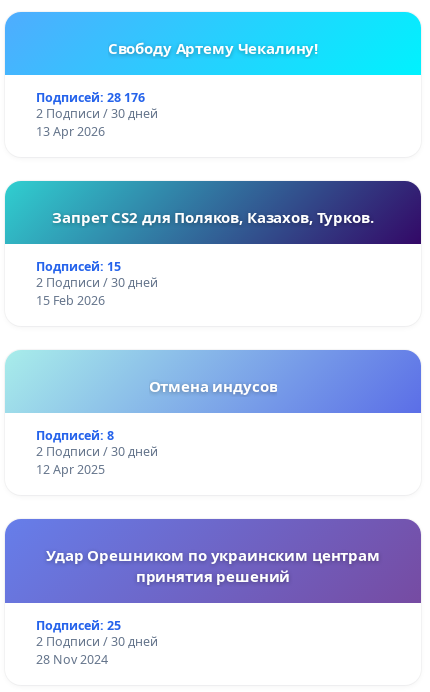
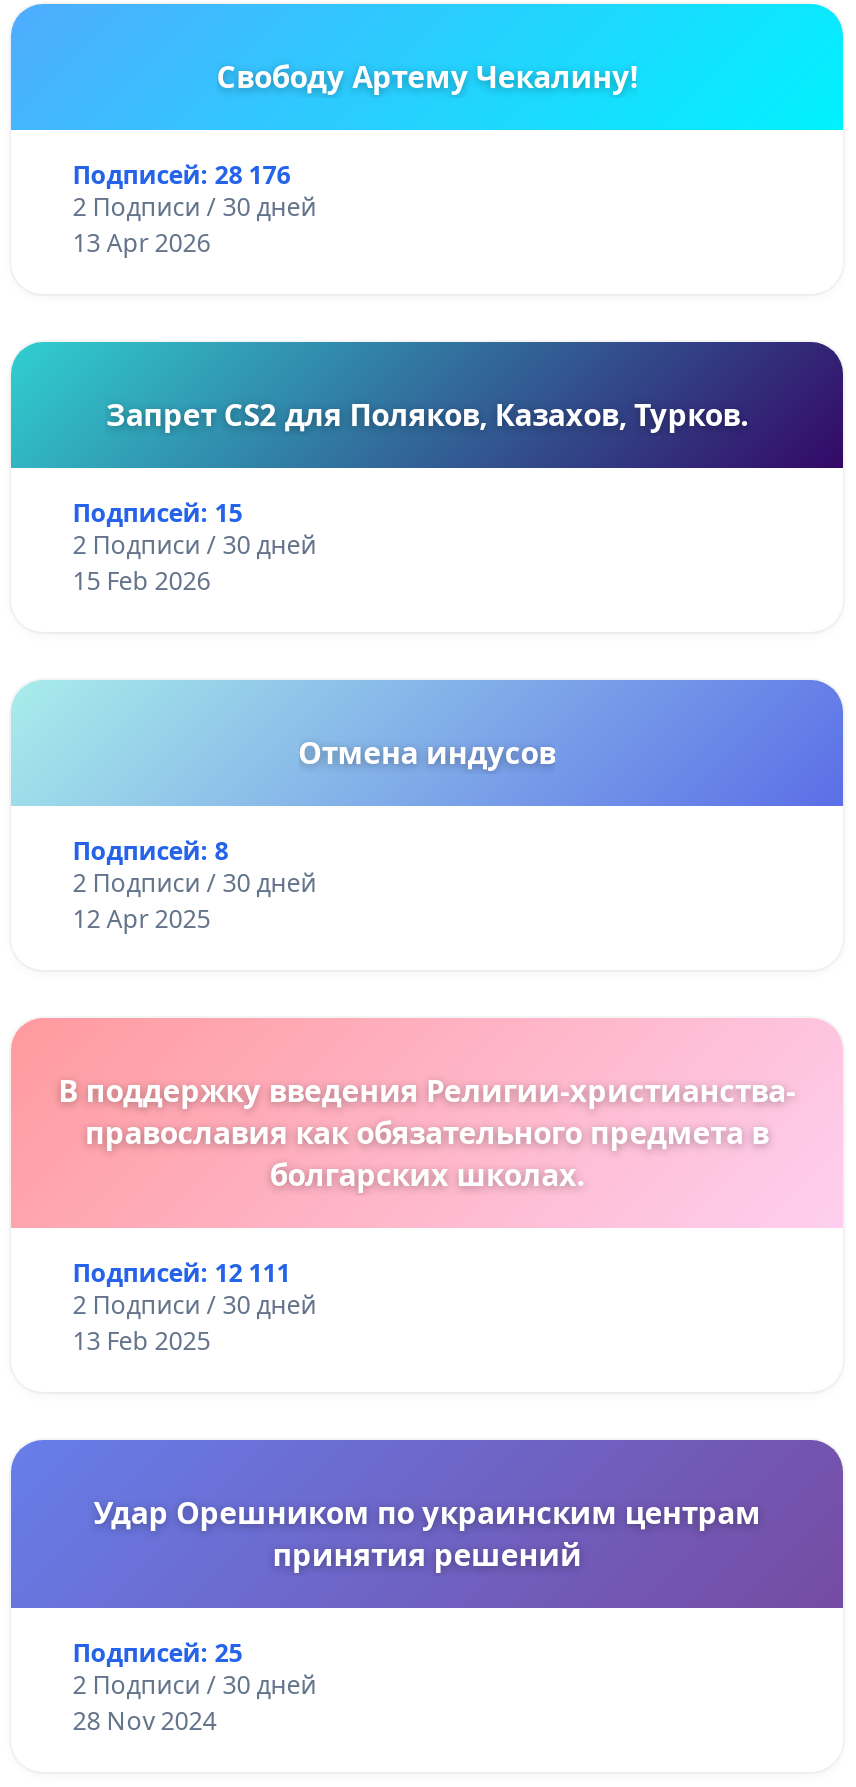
+ [image]
+ В поддержку введения Религии-христианства-
+ православия как обязательного предмета в
+ болгарских школах.
+ Подписей: 12 111
+ 2 Подписи / 30 дней
+ 13 Feb 2025
